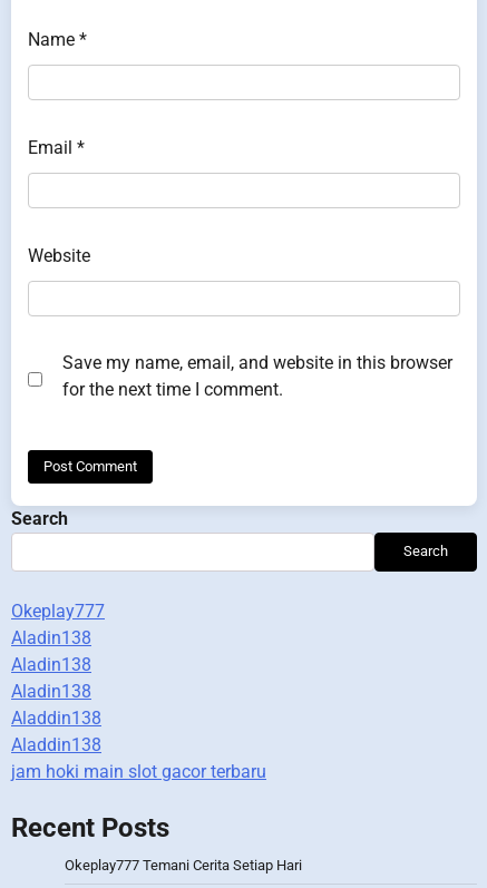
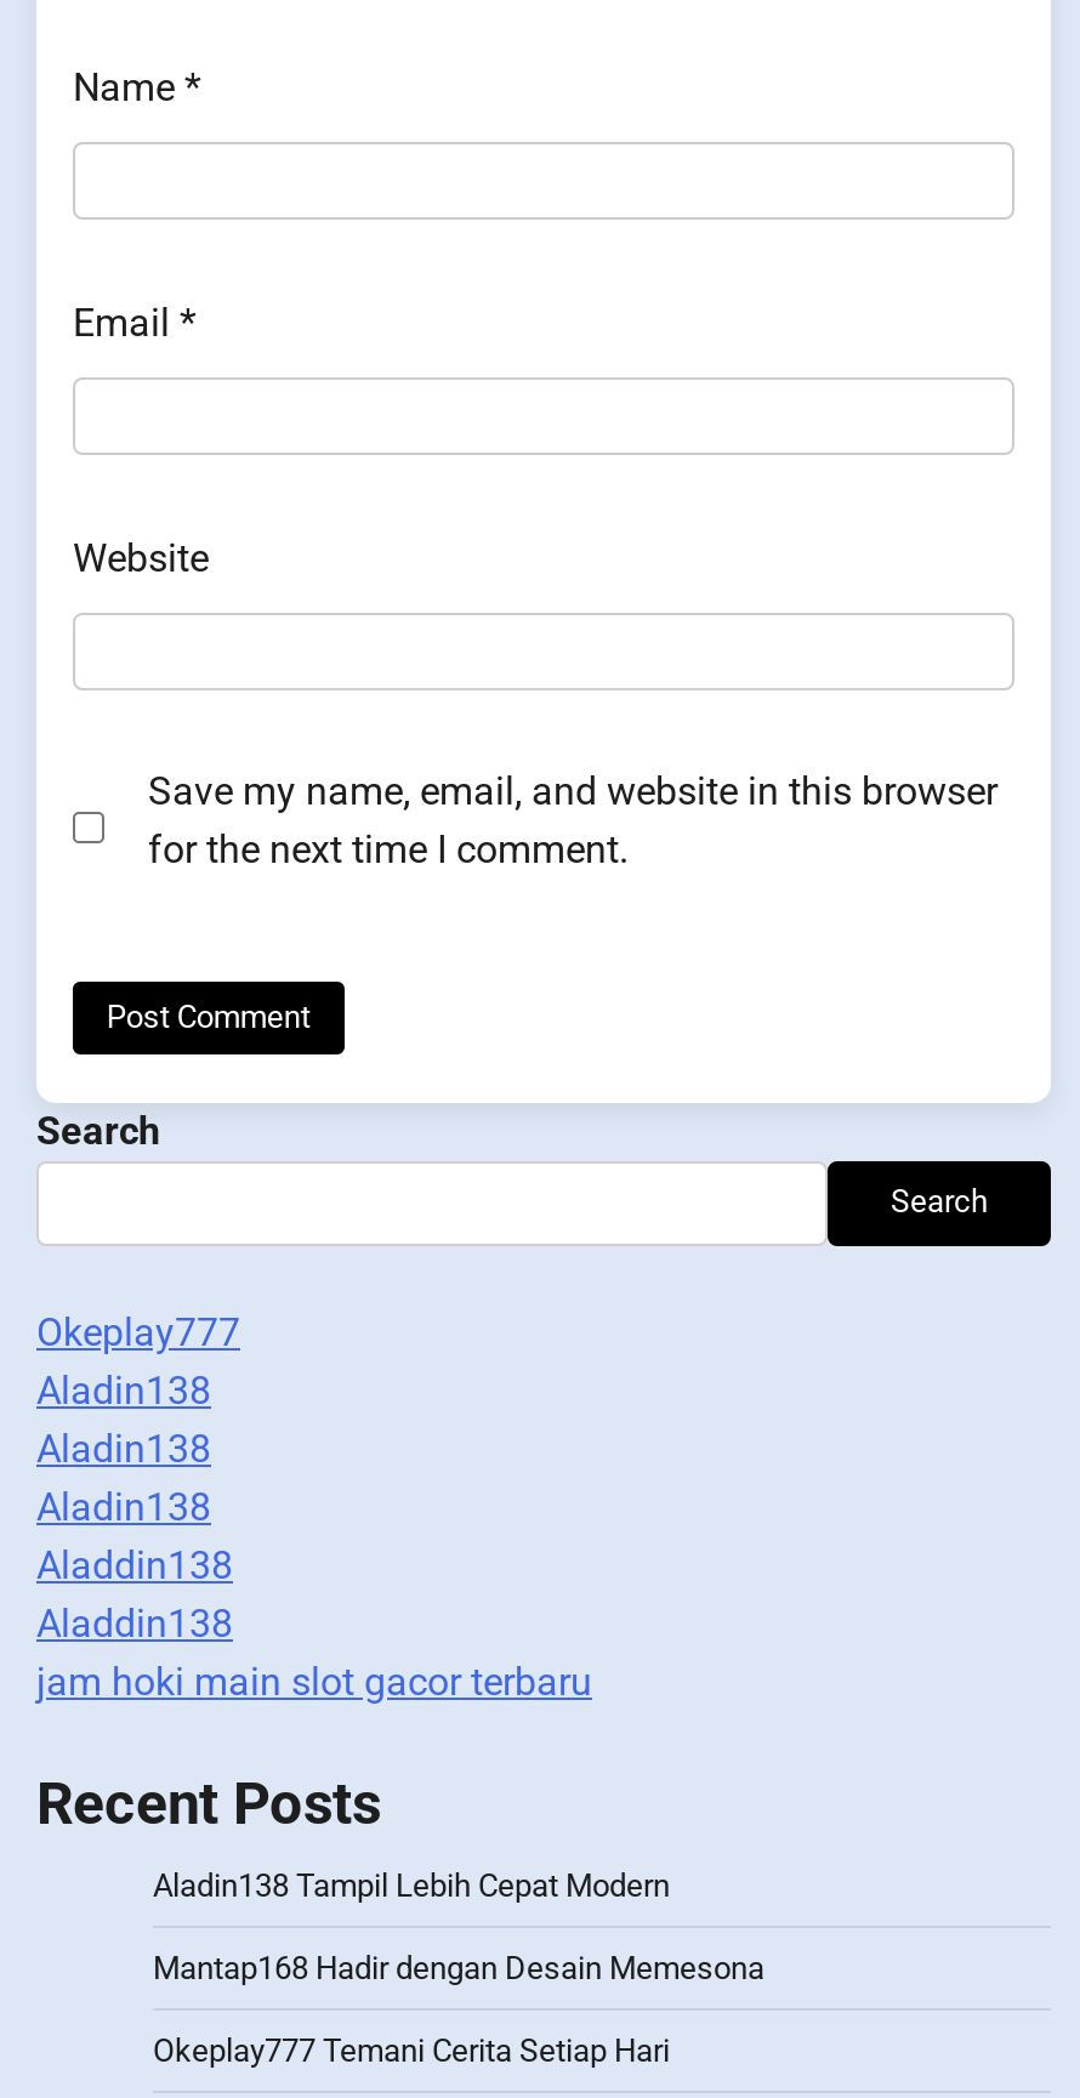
+ Aladin138 Tampil Lebih Cepat Modern
+ Mantap168 Hadir dengan Desain Memesona
